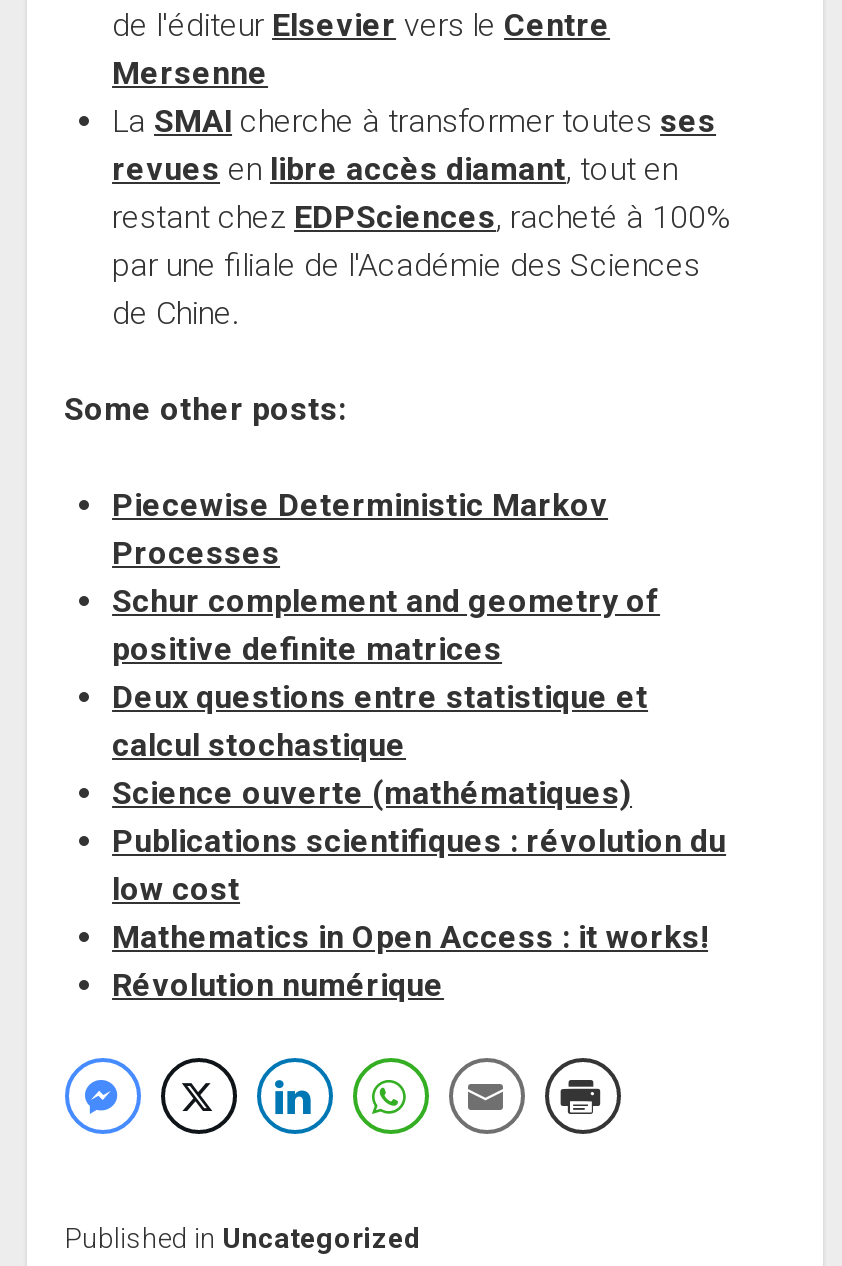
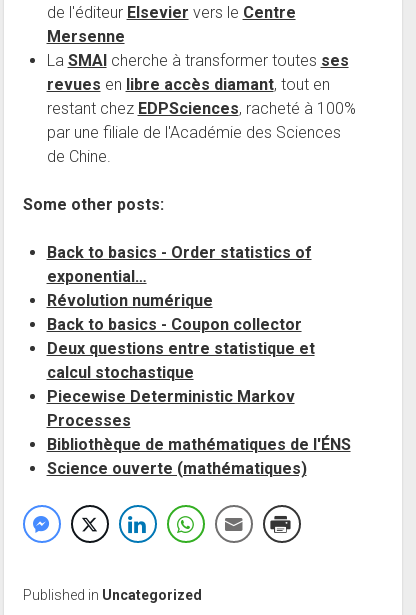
moved down: Piecewise Deterministic Markov | Processes

- Schur complement and geometry of
- positive definite matrices
+ Back to basics - Order statistics of
+ exponential…
+ Back to basics - Coupon collector

+ Bibliothèque de mathématiques de l'ÉNS

moved down: Science ouverte (mathématiques)

- Publications scientifiques : révolution du
- low cost
- Mathematics in Open Access : it works!

moved up: Révolution numérique
